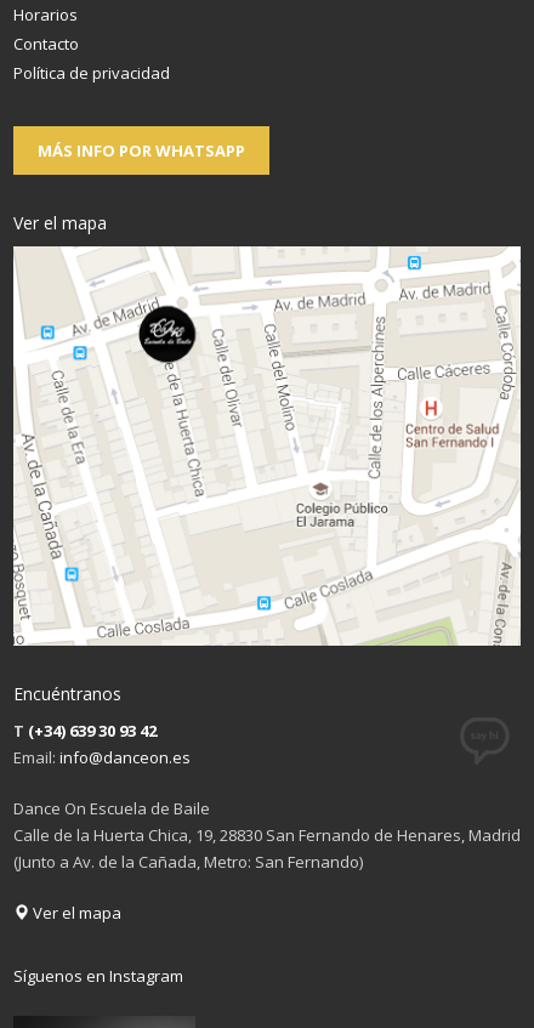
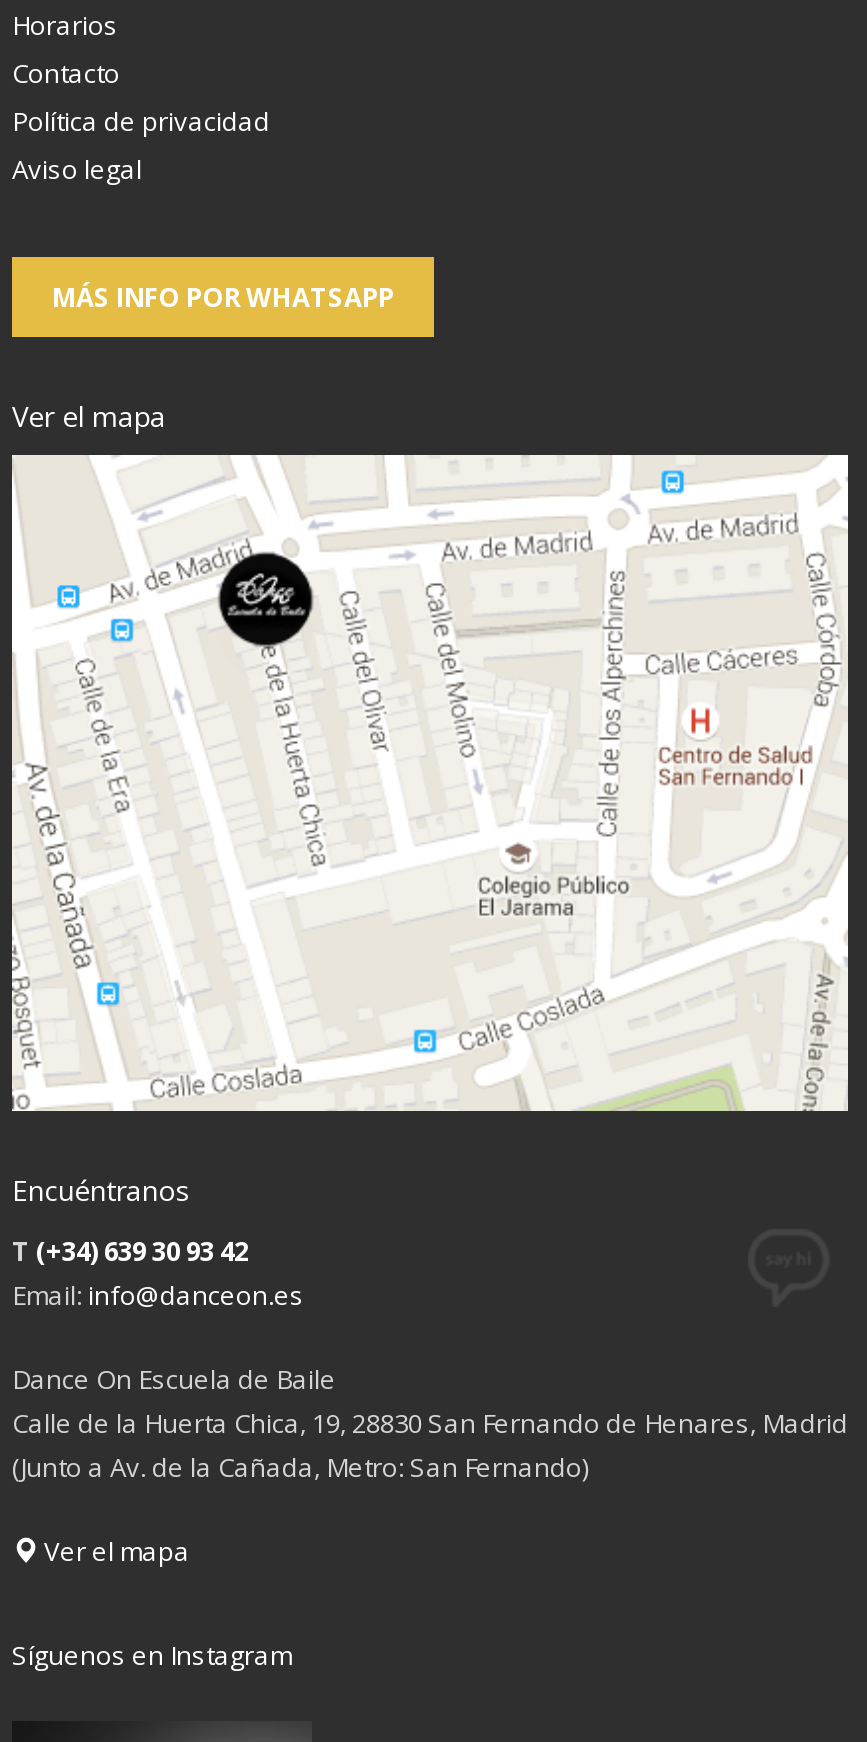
+ Aviso legal
